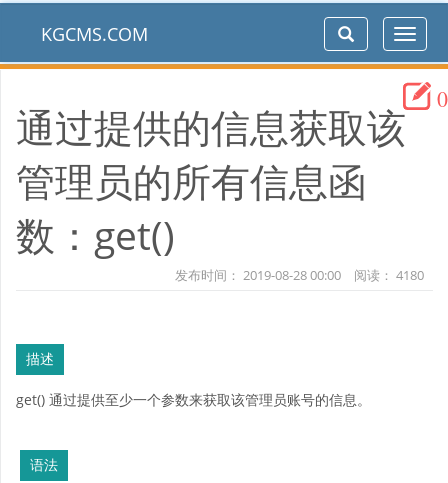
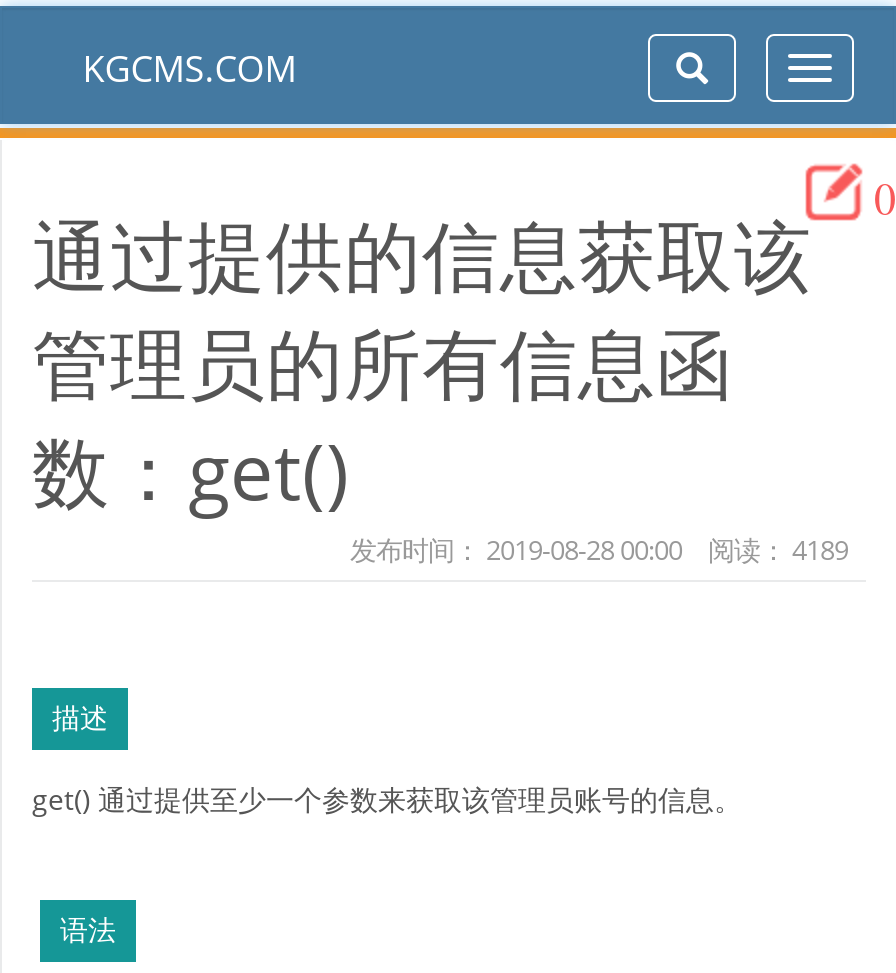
- 发布时间：2019-08-28 00:00 阅读：4180
+ 发布时间：2019-08-28 00:00 阅读：4189
